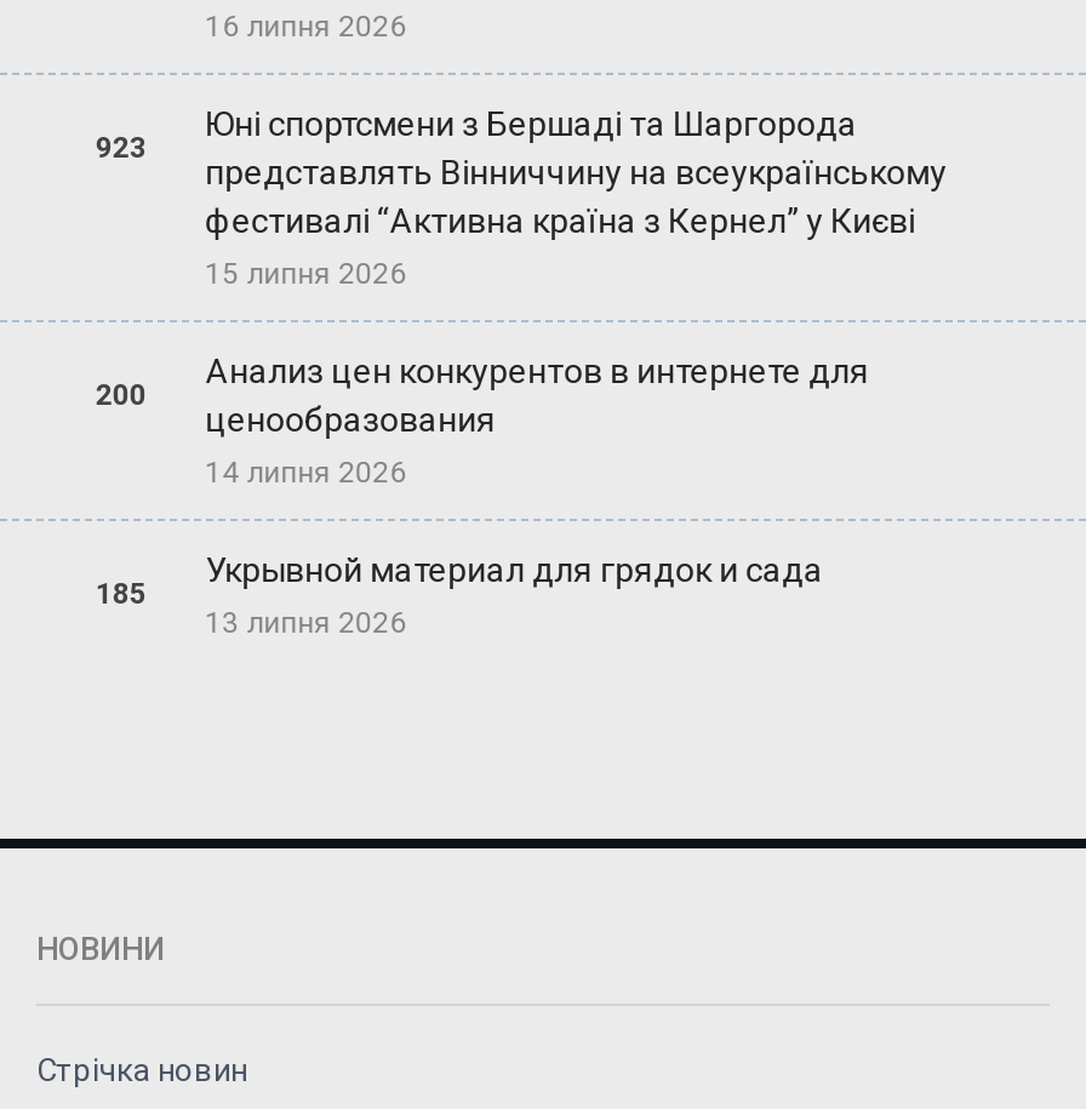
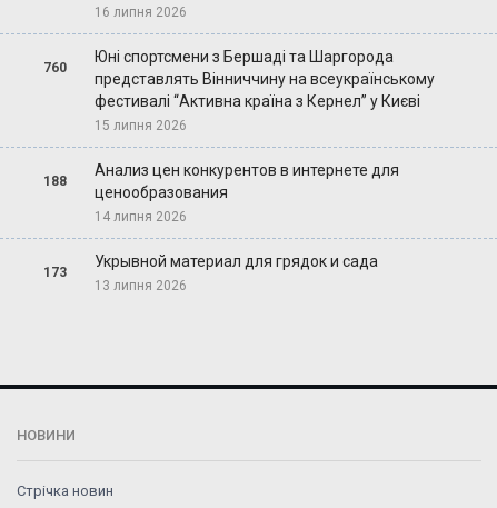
- 923
+ 760

- 200
+ 188

- 185
+ 173
